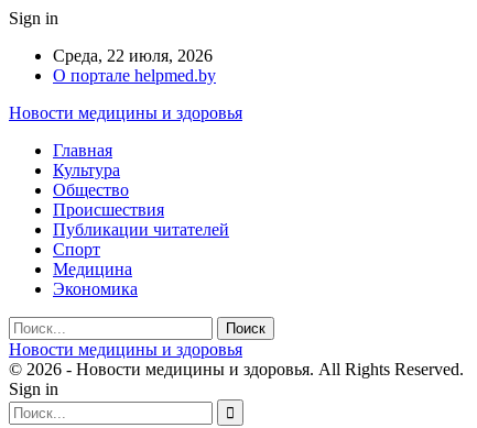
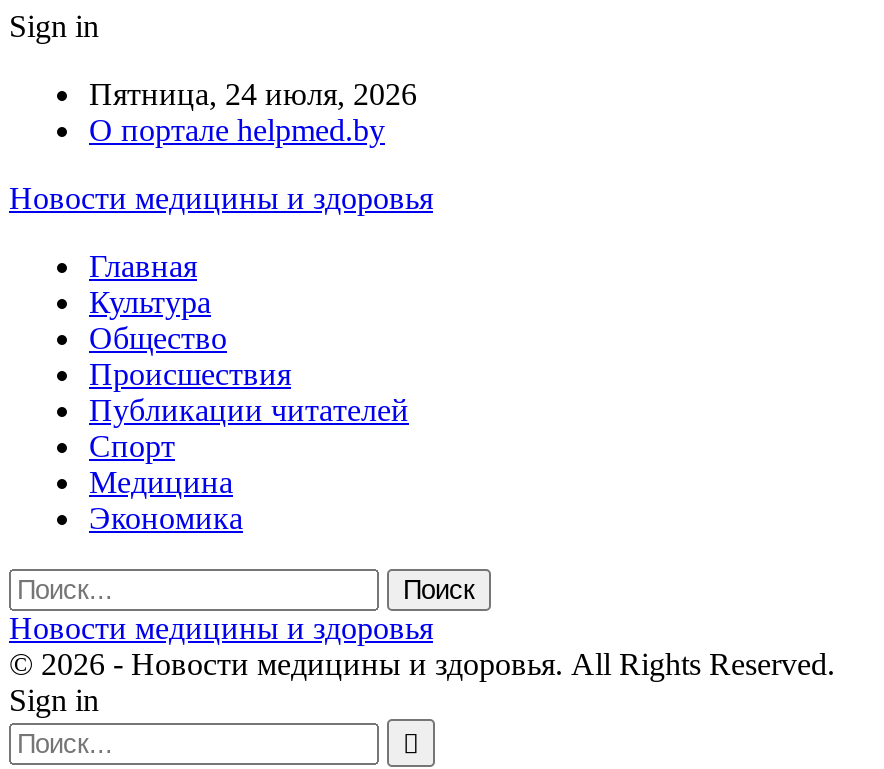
- Среда, 22 июля, 2026
+ Пятница, 24 июля, 2026
